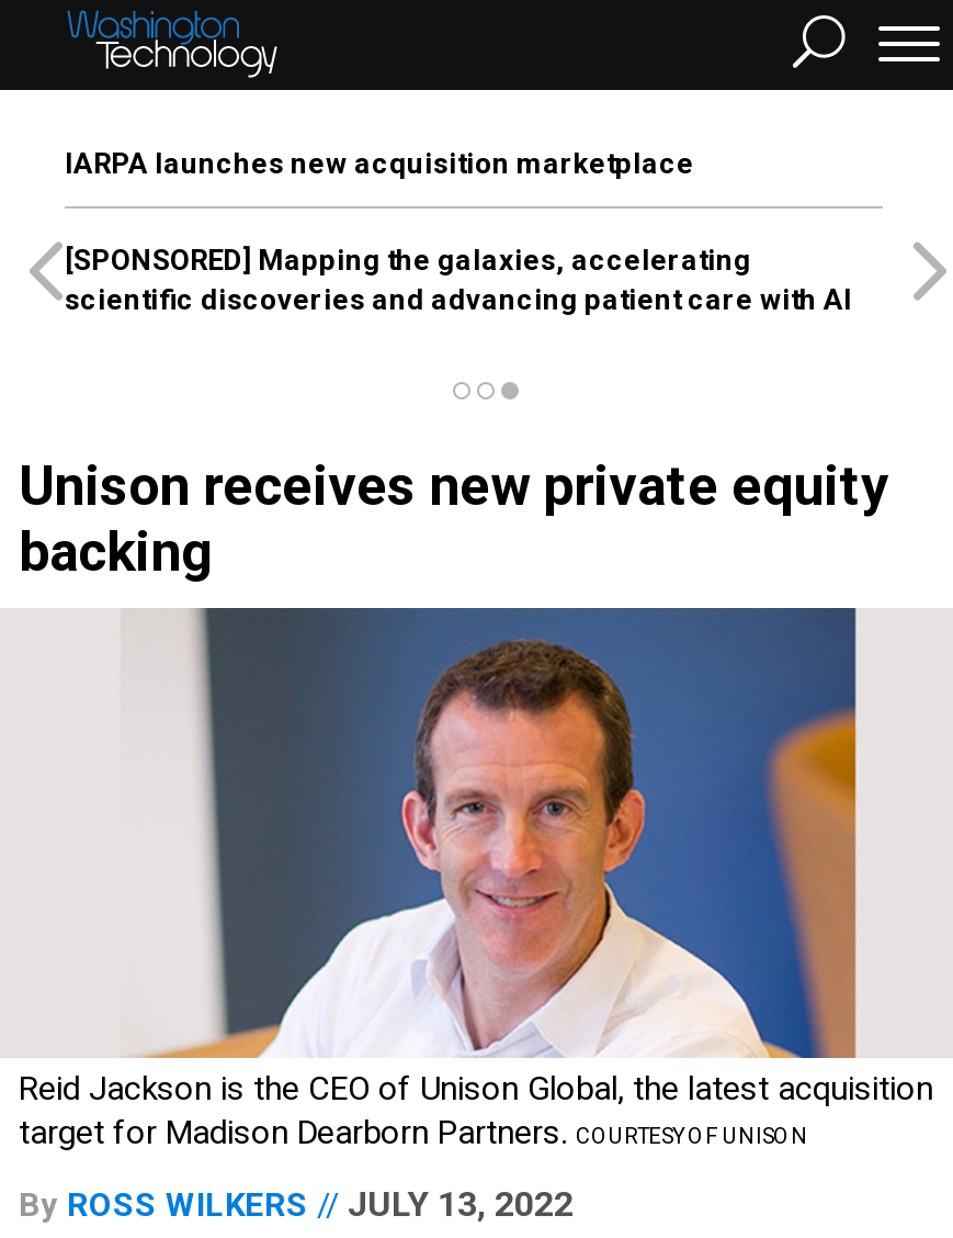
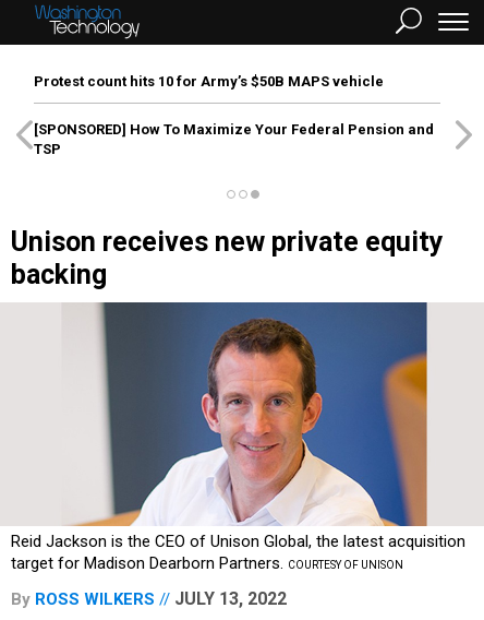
- IARPA launches new acquisition marketplace
+ Protest count hits 10 for Army’s $50B MAPS vehicle

- [SPONSORED] Mapping the galaxies, accelerating
- scientific discoveries and advancing patient care with AI
+ [SPONSORED] How To Maximize Your Federal Pension and
+ TSP
